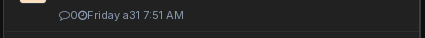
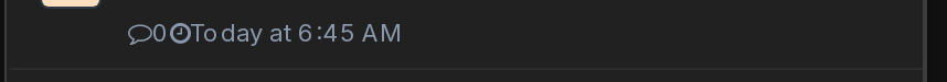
- 0 Friday a31 7:51 AM
+ 0 Today at 6:45 AM
